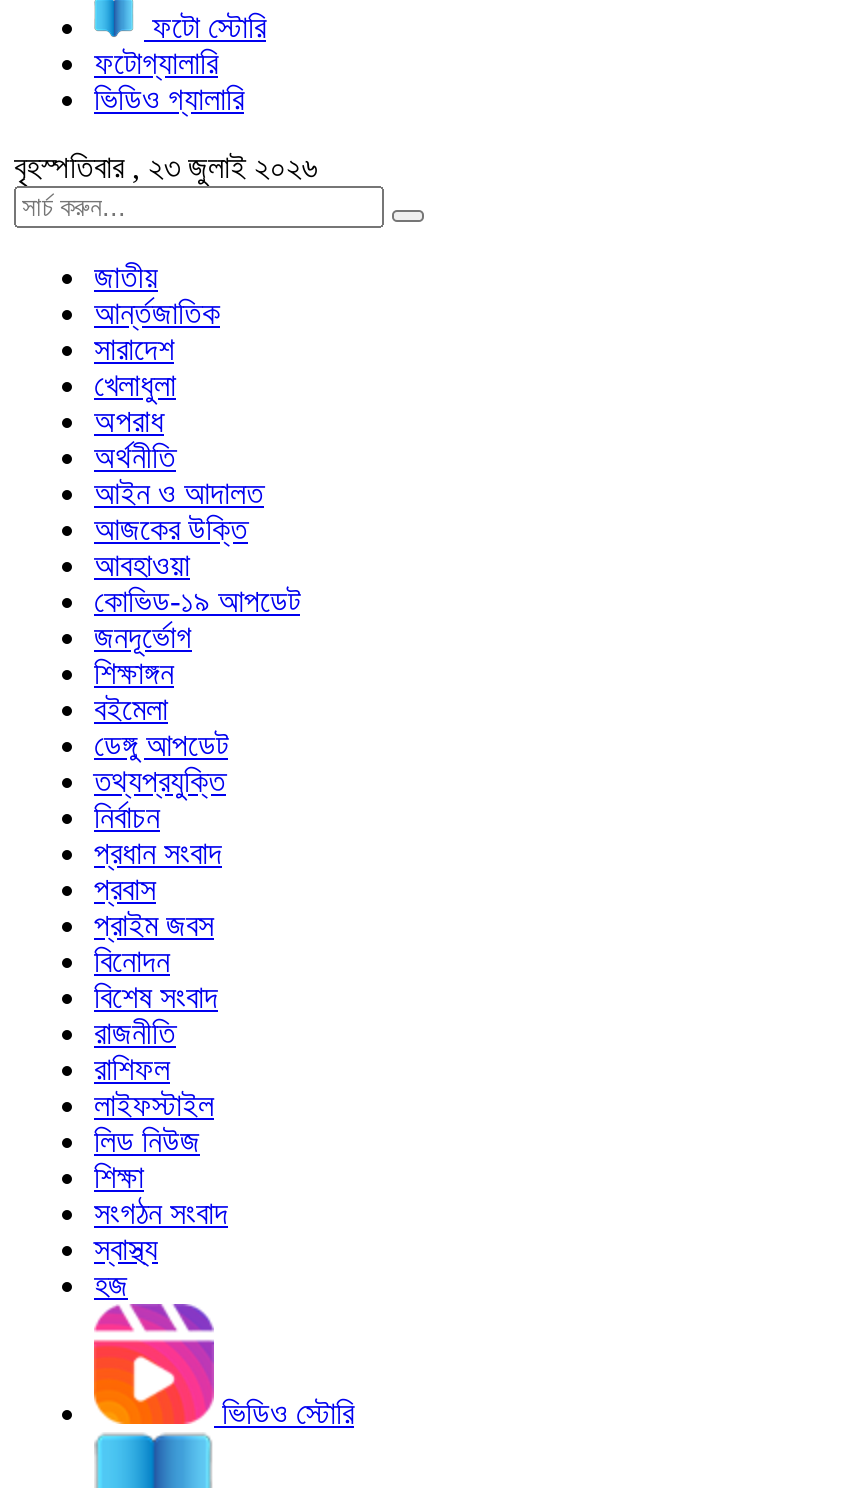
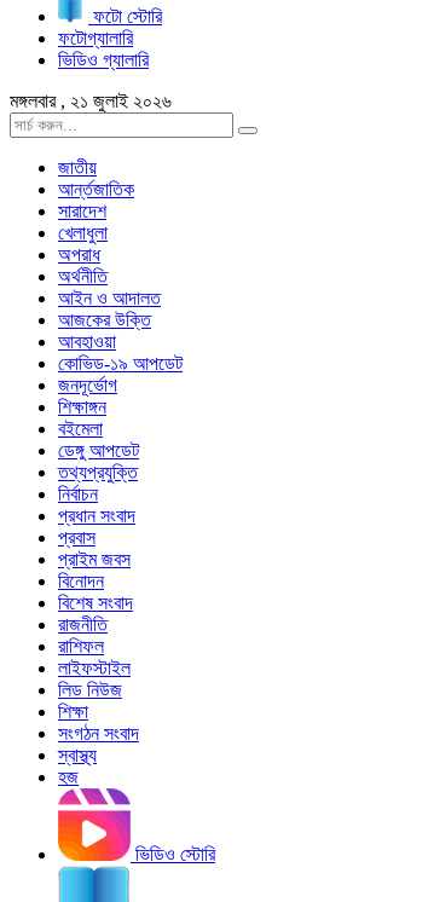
- বৃহস্পতিবার , ২৩ জুলাই ২০২৬
+ মঙ্গলবার , ২১ জুলাই ২০২৬
